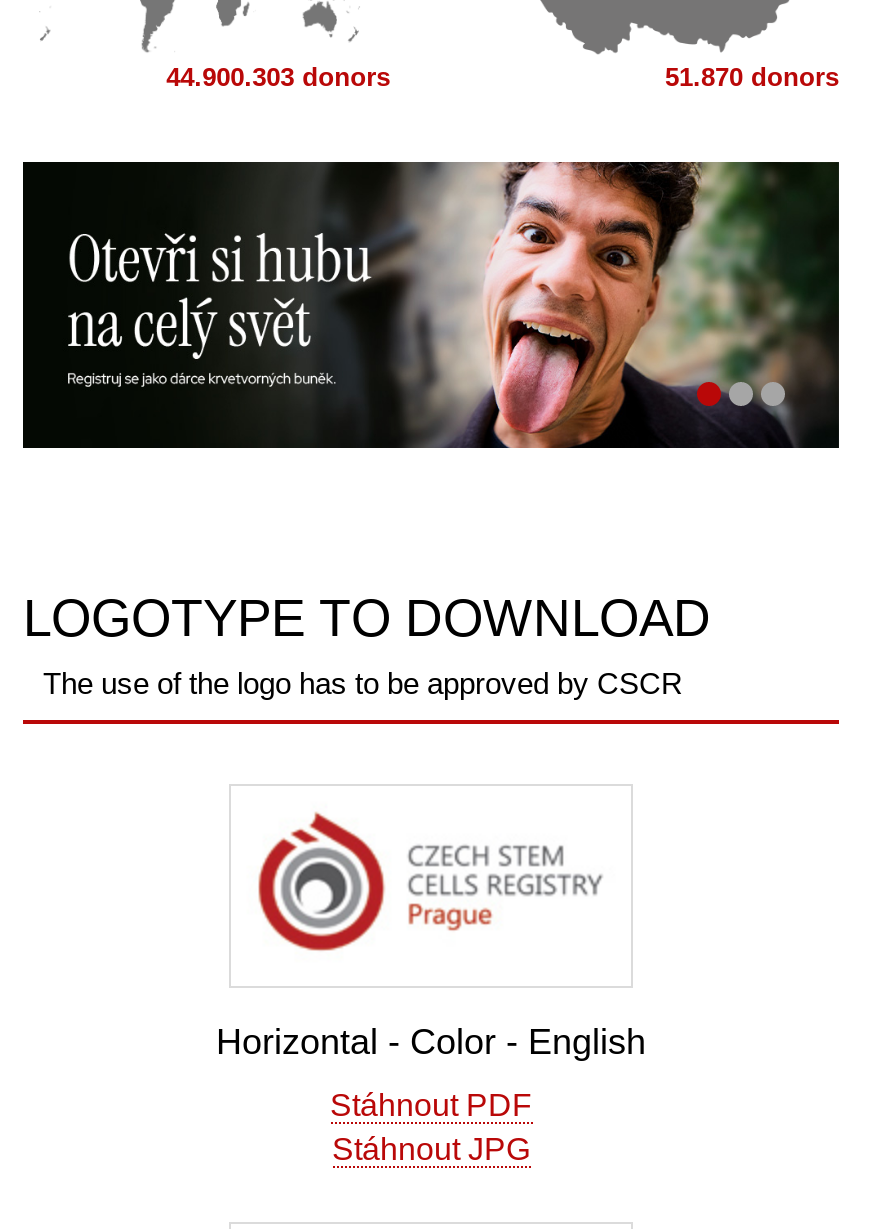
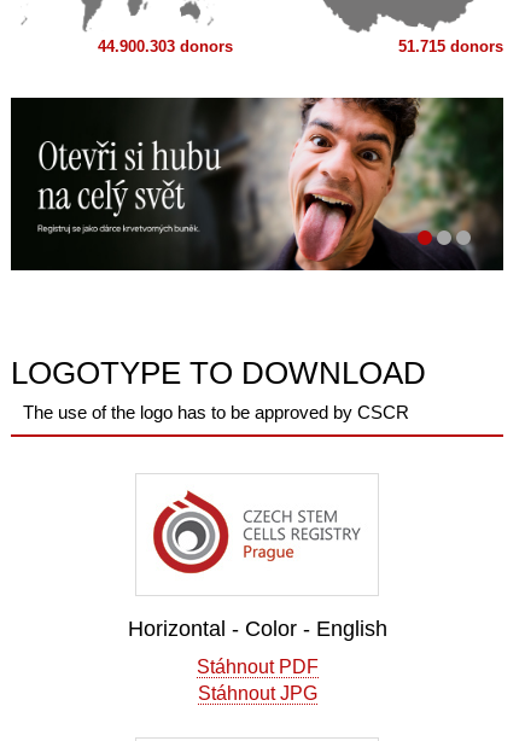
- 51.870 donors
+ 51.715 donors
